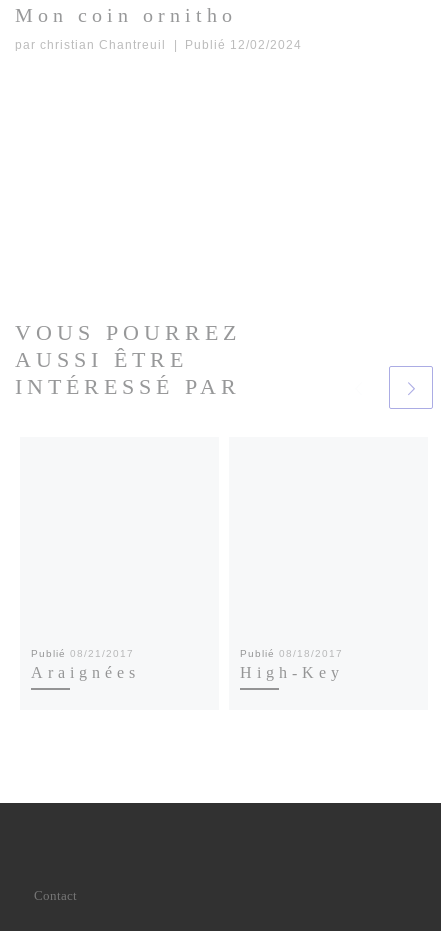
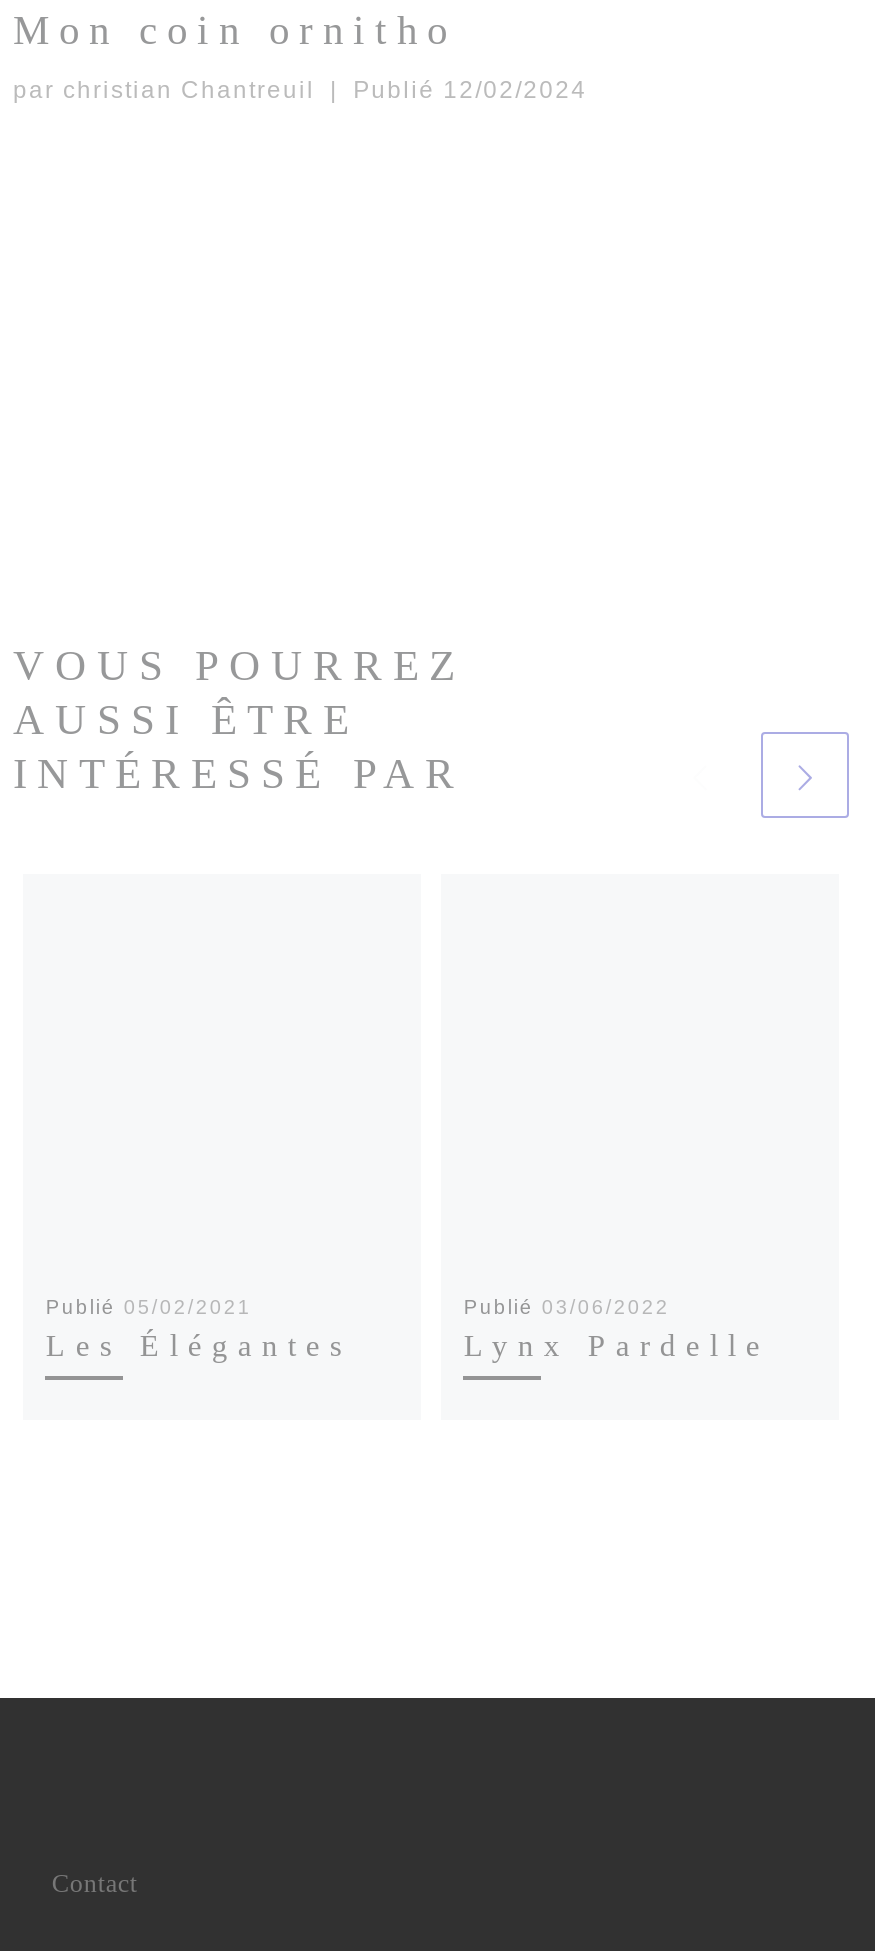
- Publié 08/21/2017
- Araignées
+ Publié 05/02/2021
+ Les Élégantes

- Publié 08/18/2017
- High-Key
+ Publié 03/06/2022
+ Lynx Pardelle
